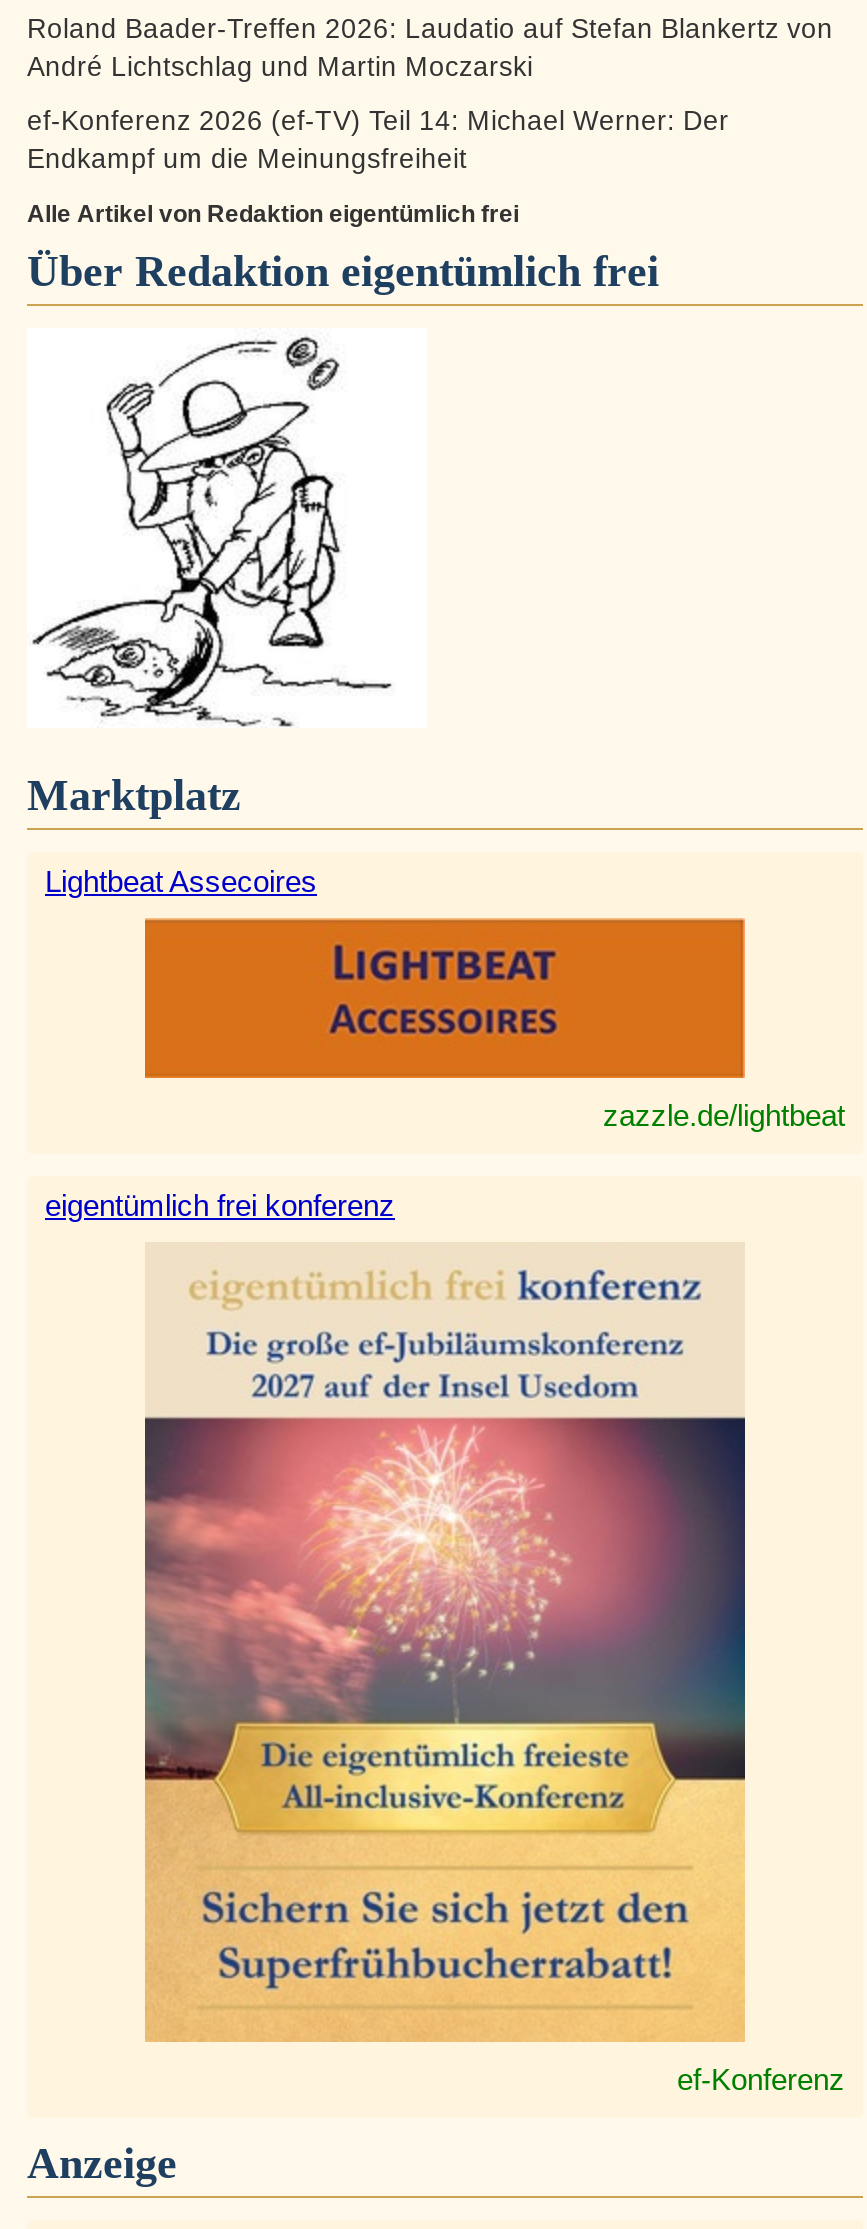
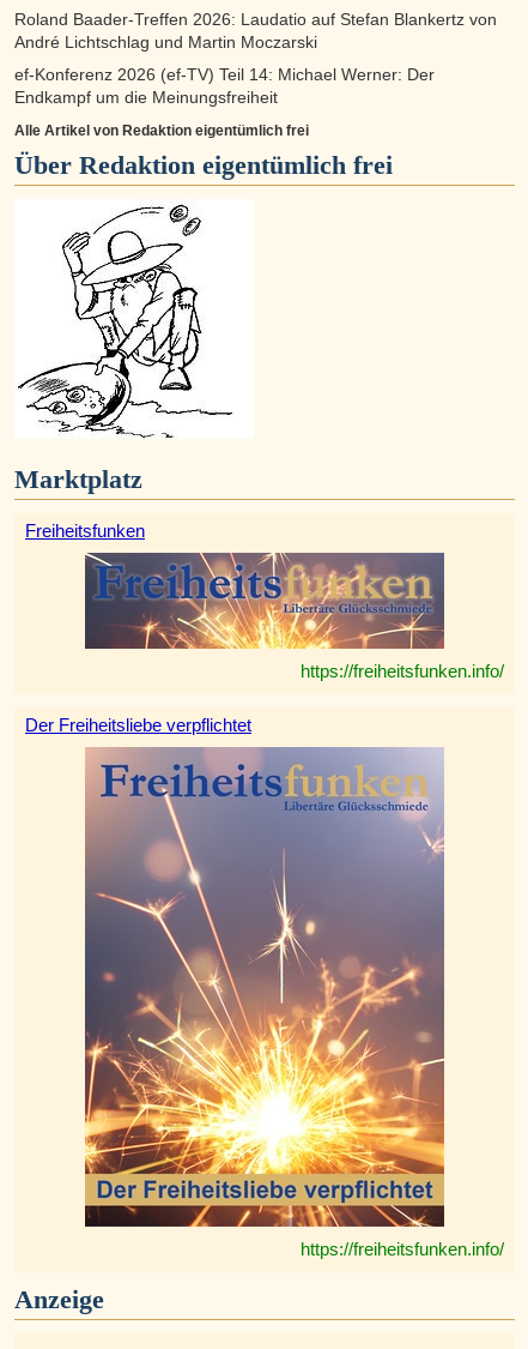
- Lightbeat Assecoires
+ Freiheitsfunken

- [image]
- zazzle.de/lightbeat
+ [image]
+ https://freiheitsfunken.info/

- eigentümlich frei konferenz
+ Der Freiheitsliebe verpflichtet

- [image]
- ef-Konferenz
+ [image]
+ https://freiheitsfunken.info/
